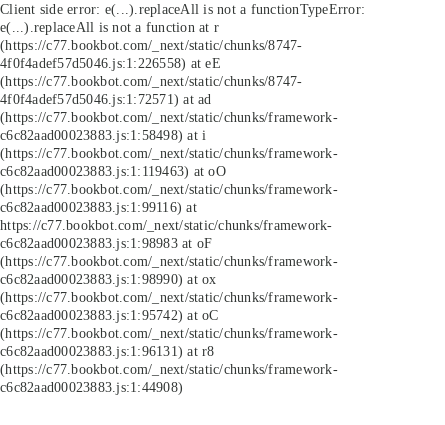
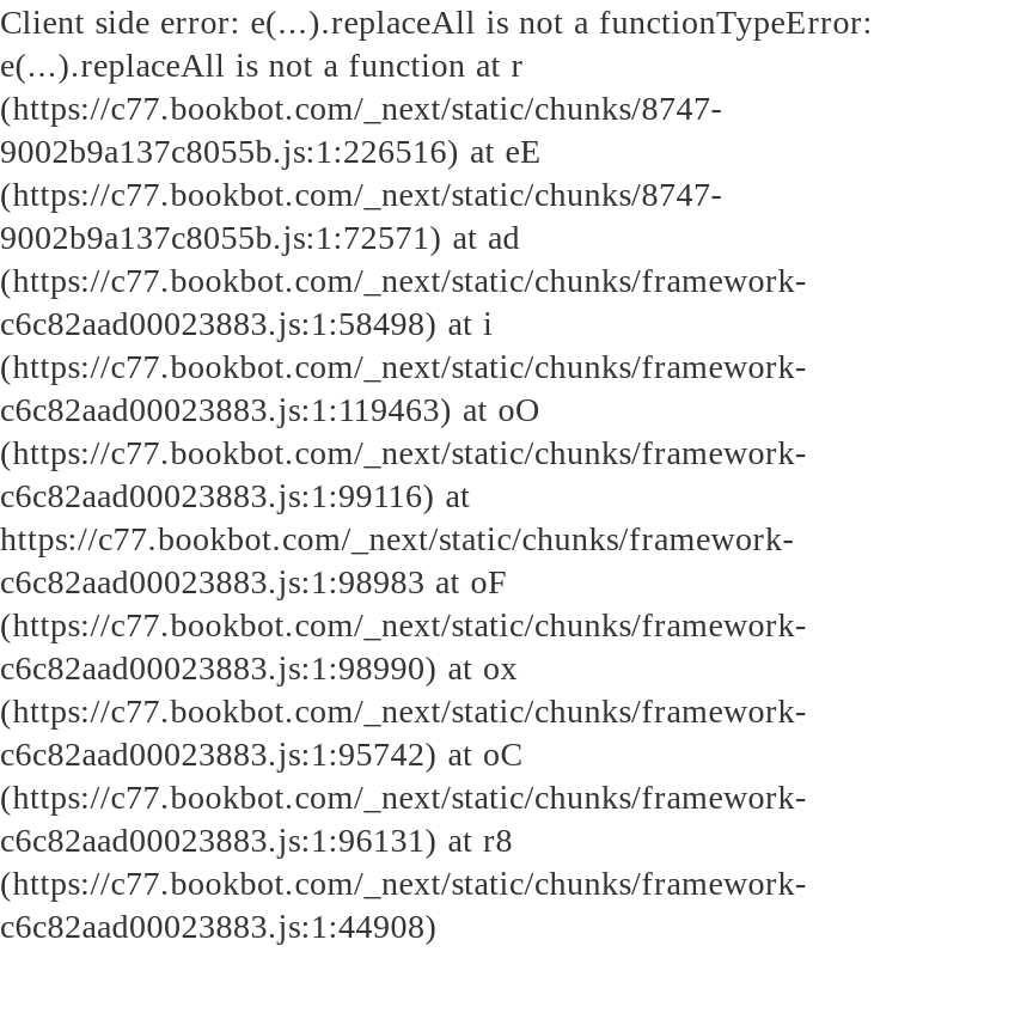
- 4f0f4adef57d5046.js:1:226558) at eE
+ 9002b9a137c8055b.js:1:226516) at eE

- 4f0f4adef57d5046.js:1:72571) at ad
+ 9002b9a137c8055b.js:1:72571) at ad
